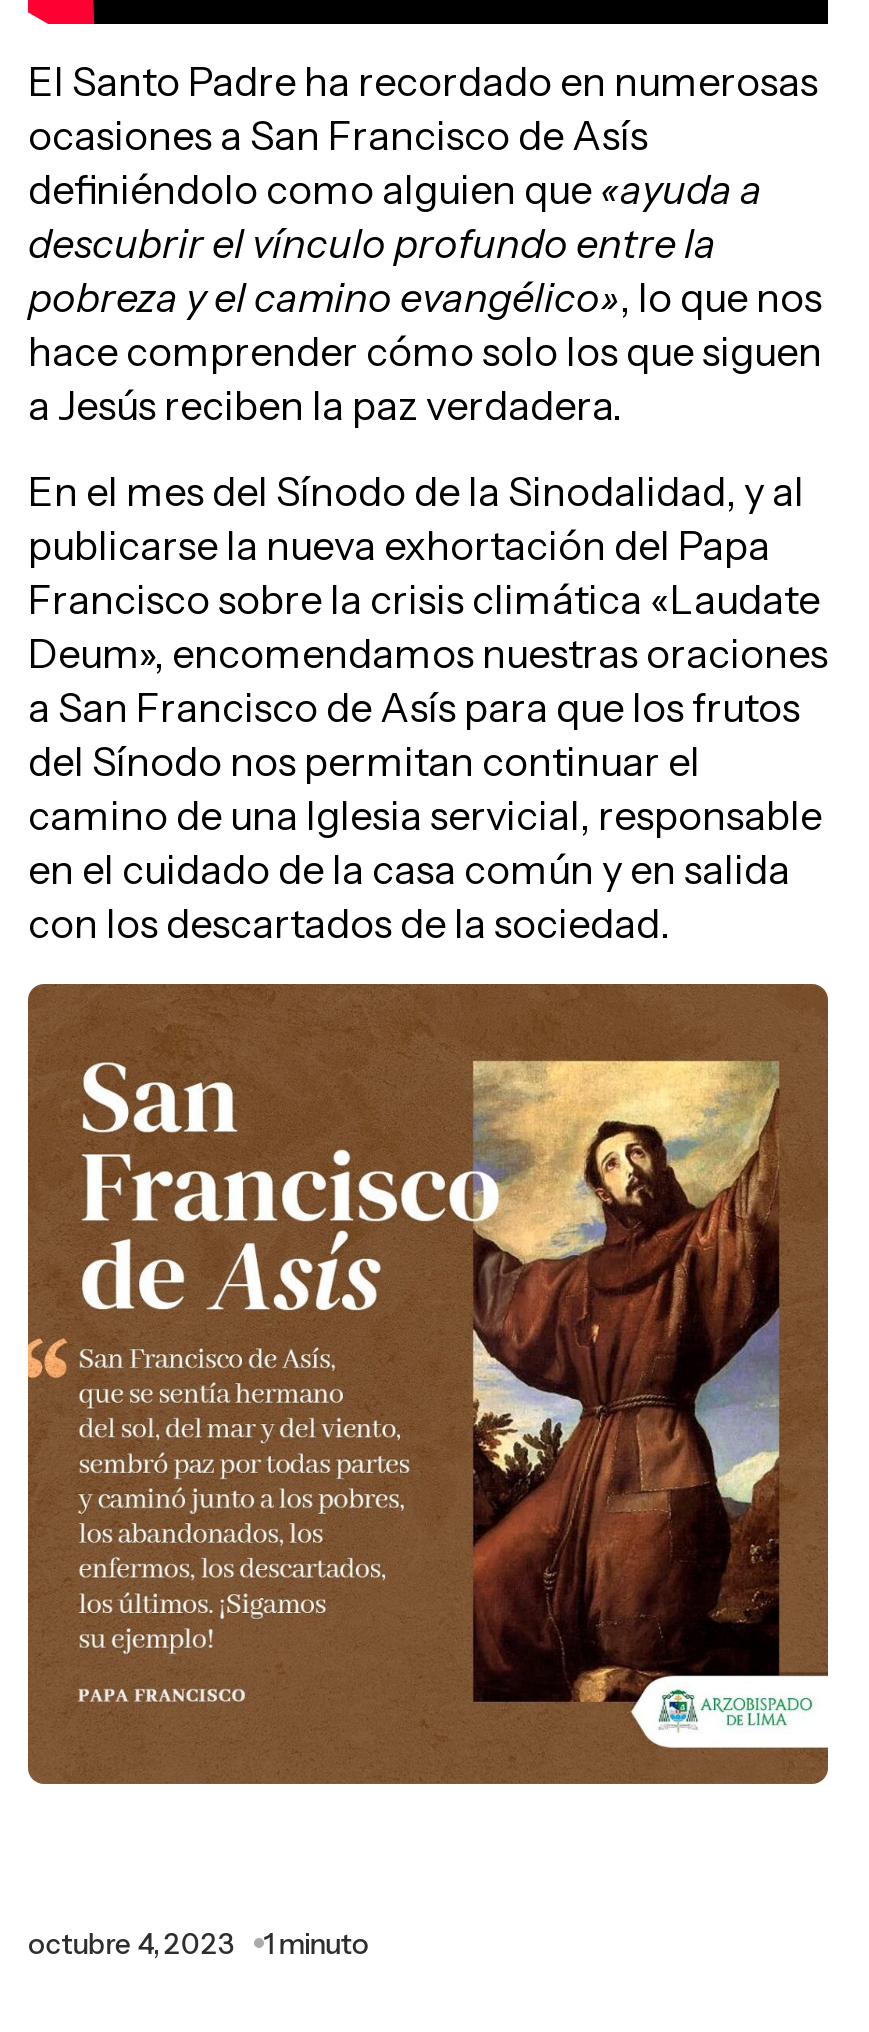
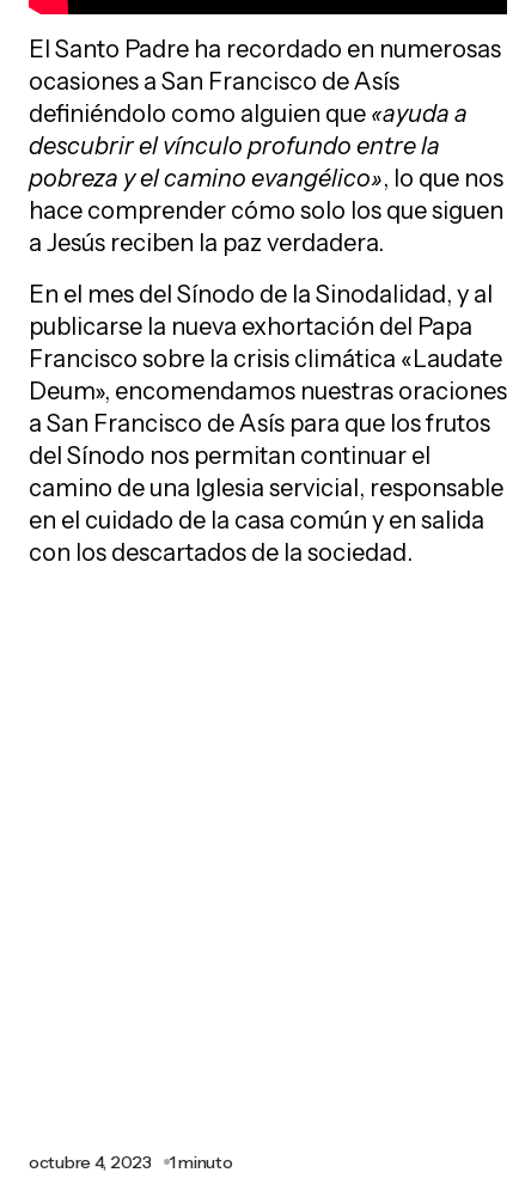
- [image]
